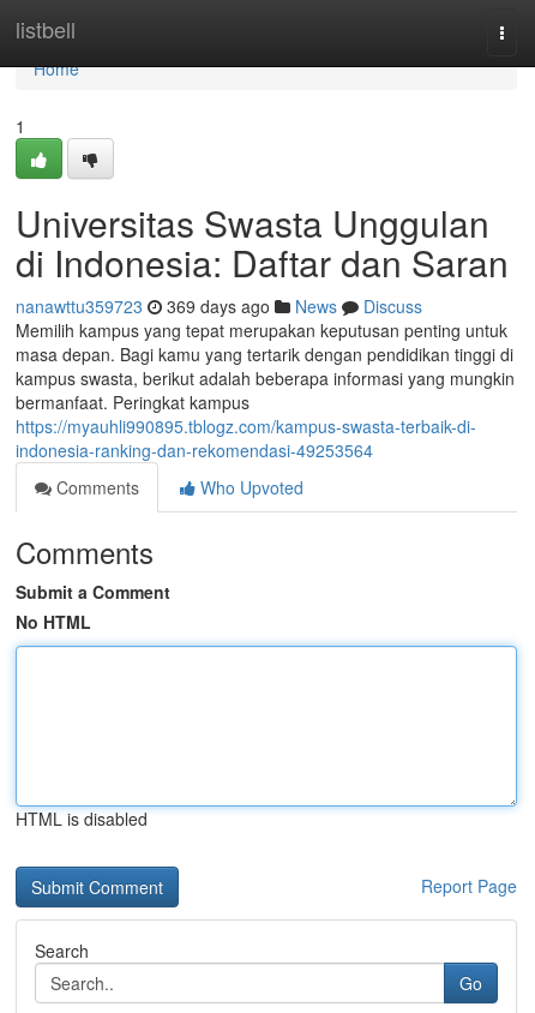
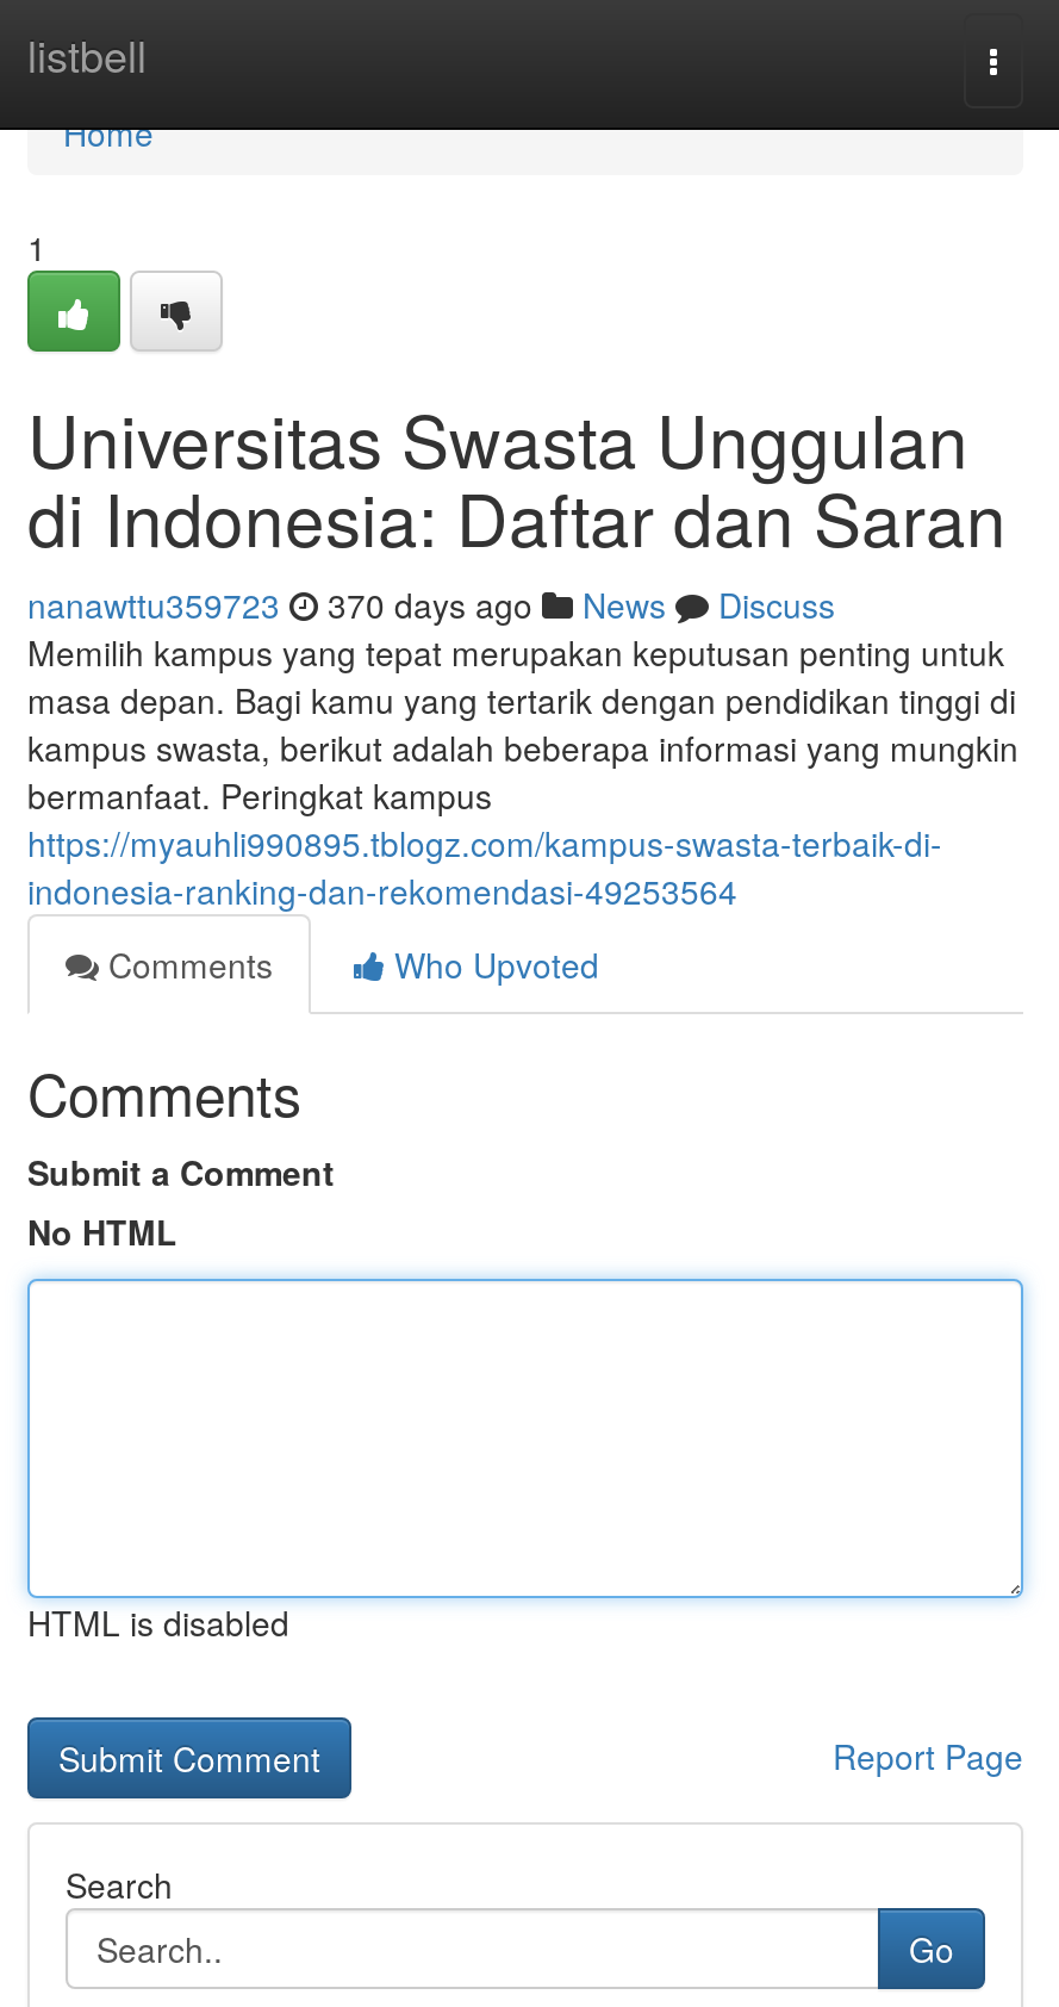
- nanawttu359723 369 days ago News Discuss
+ nanawttu359723 370 days ago News Discuss
